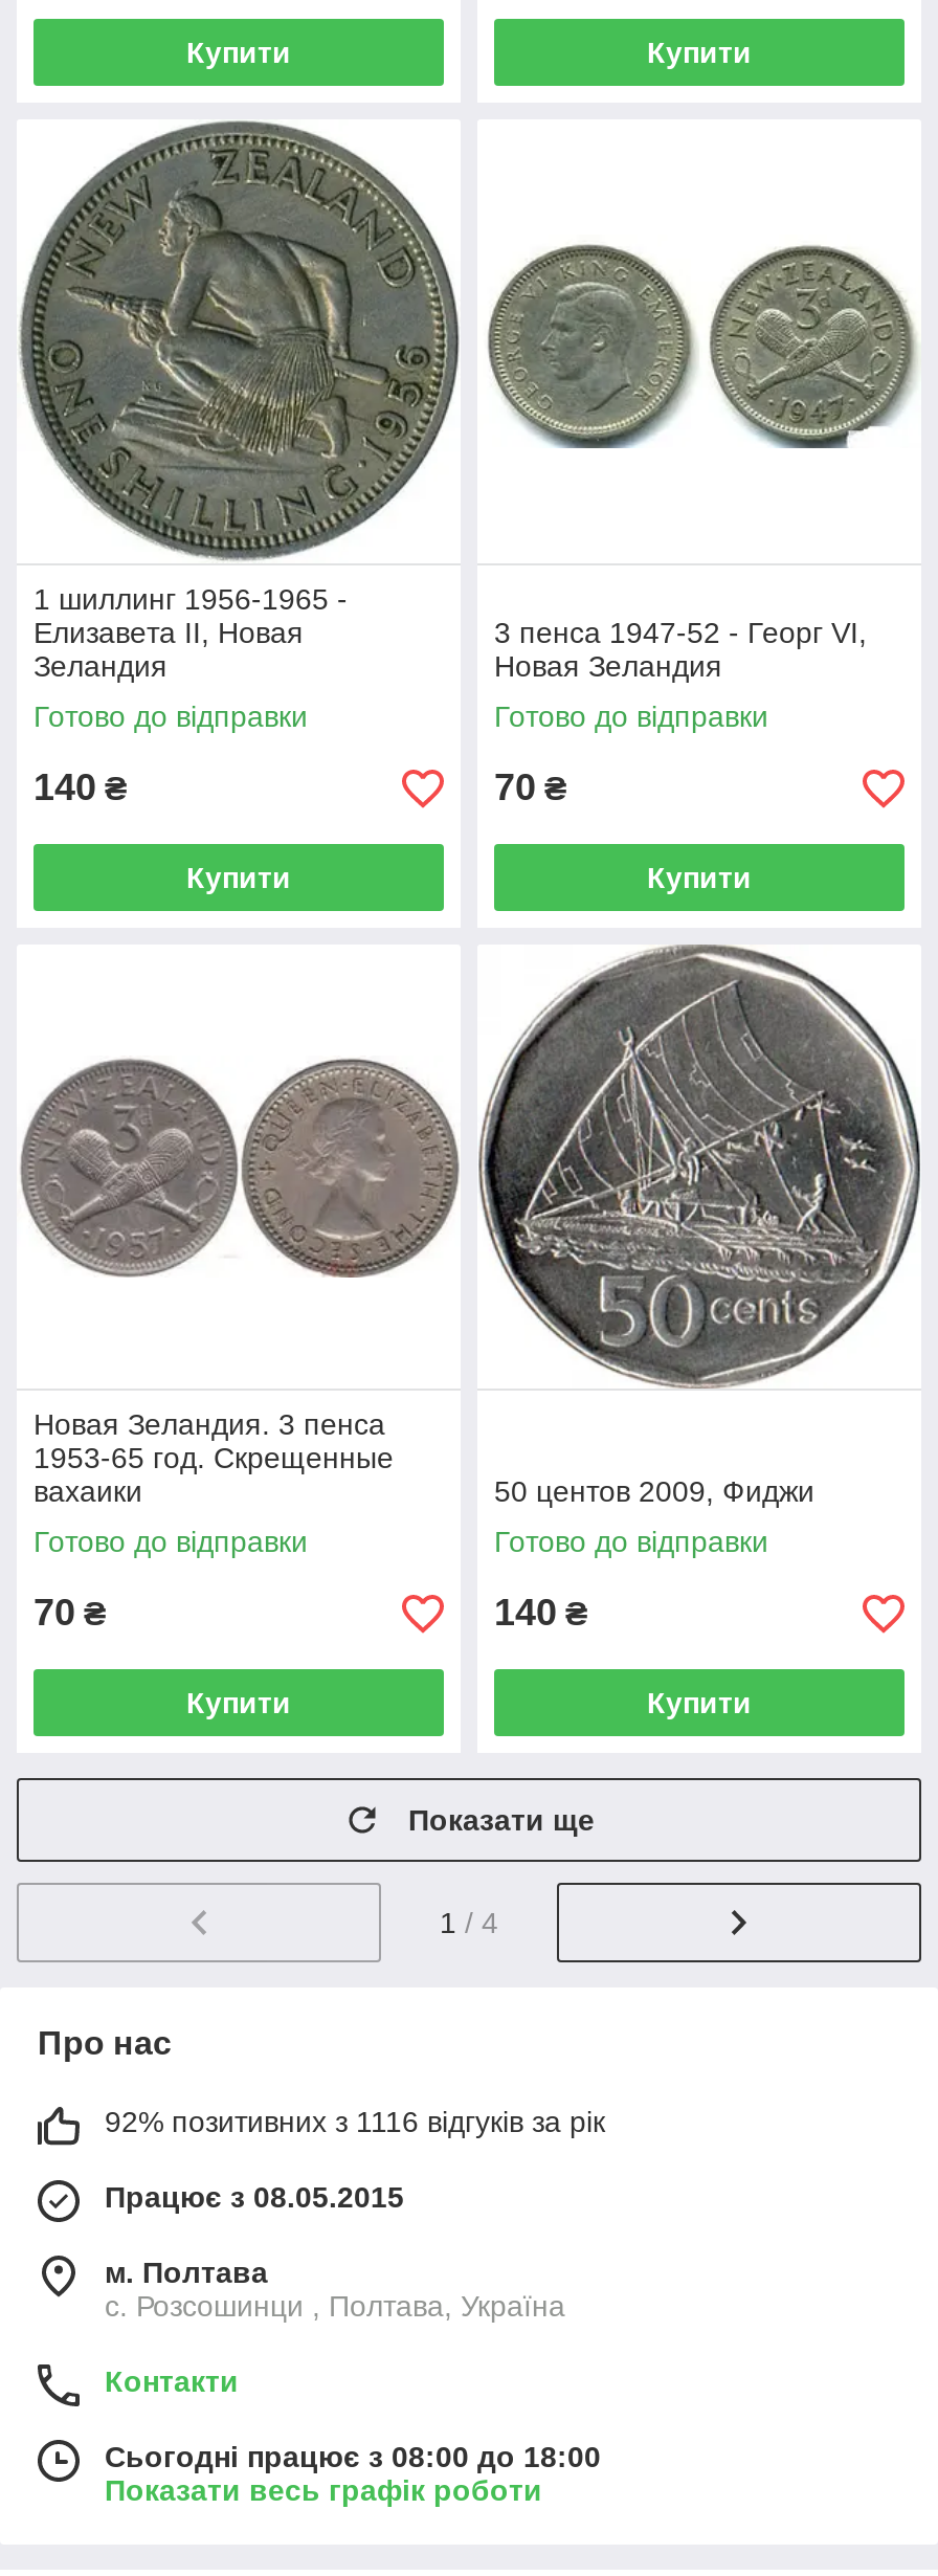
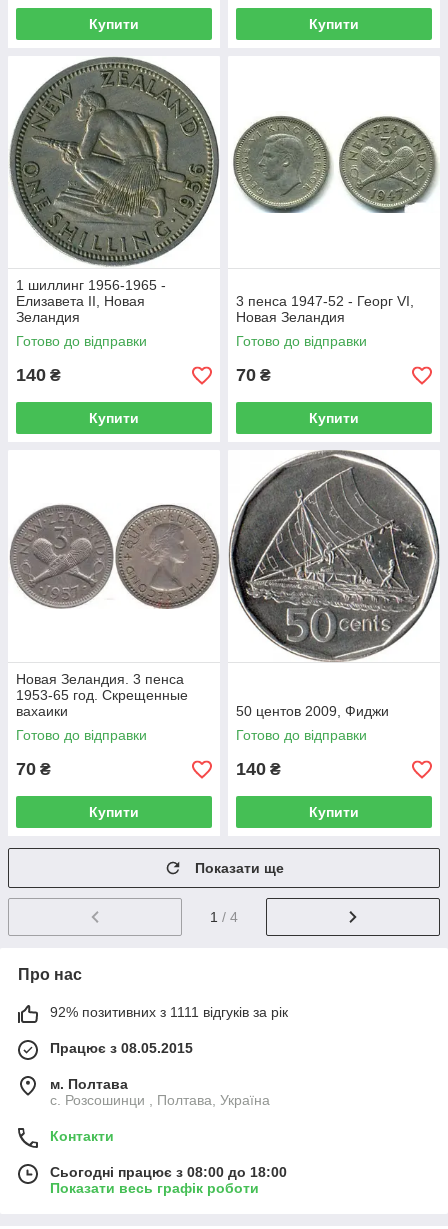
- 92% позитивних з 1116 відгуків за рік
+ 92% позитивних з 1111 відгуків за рік
